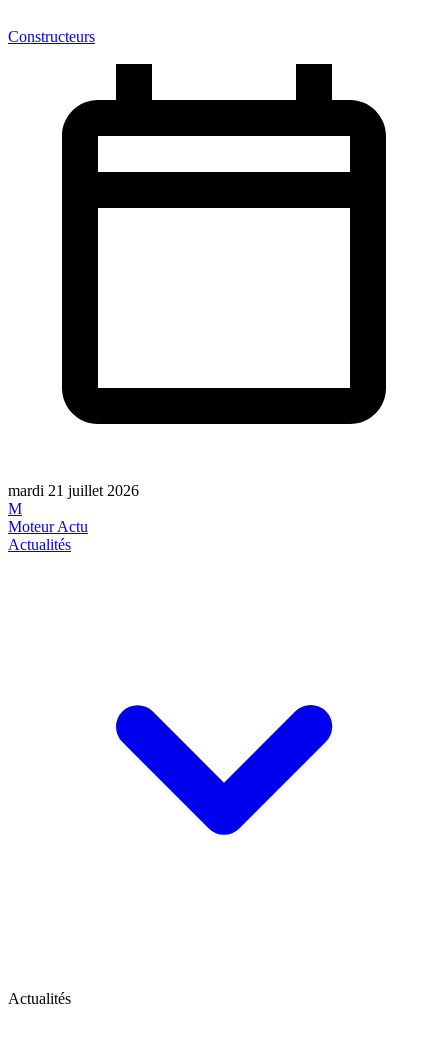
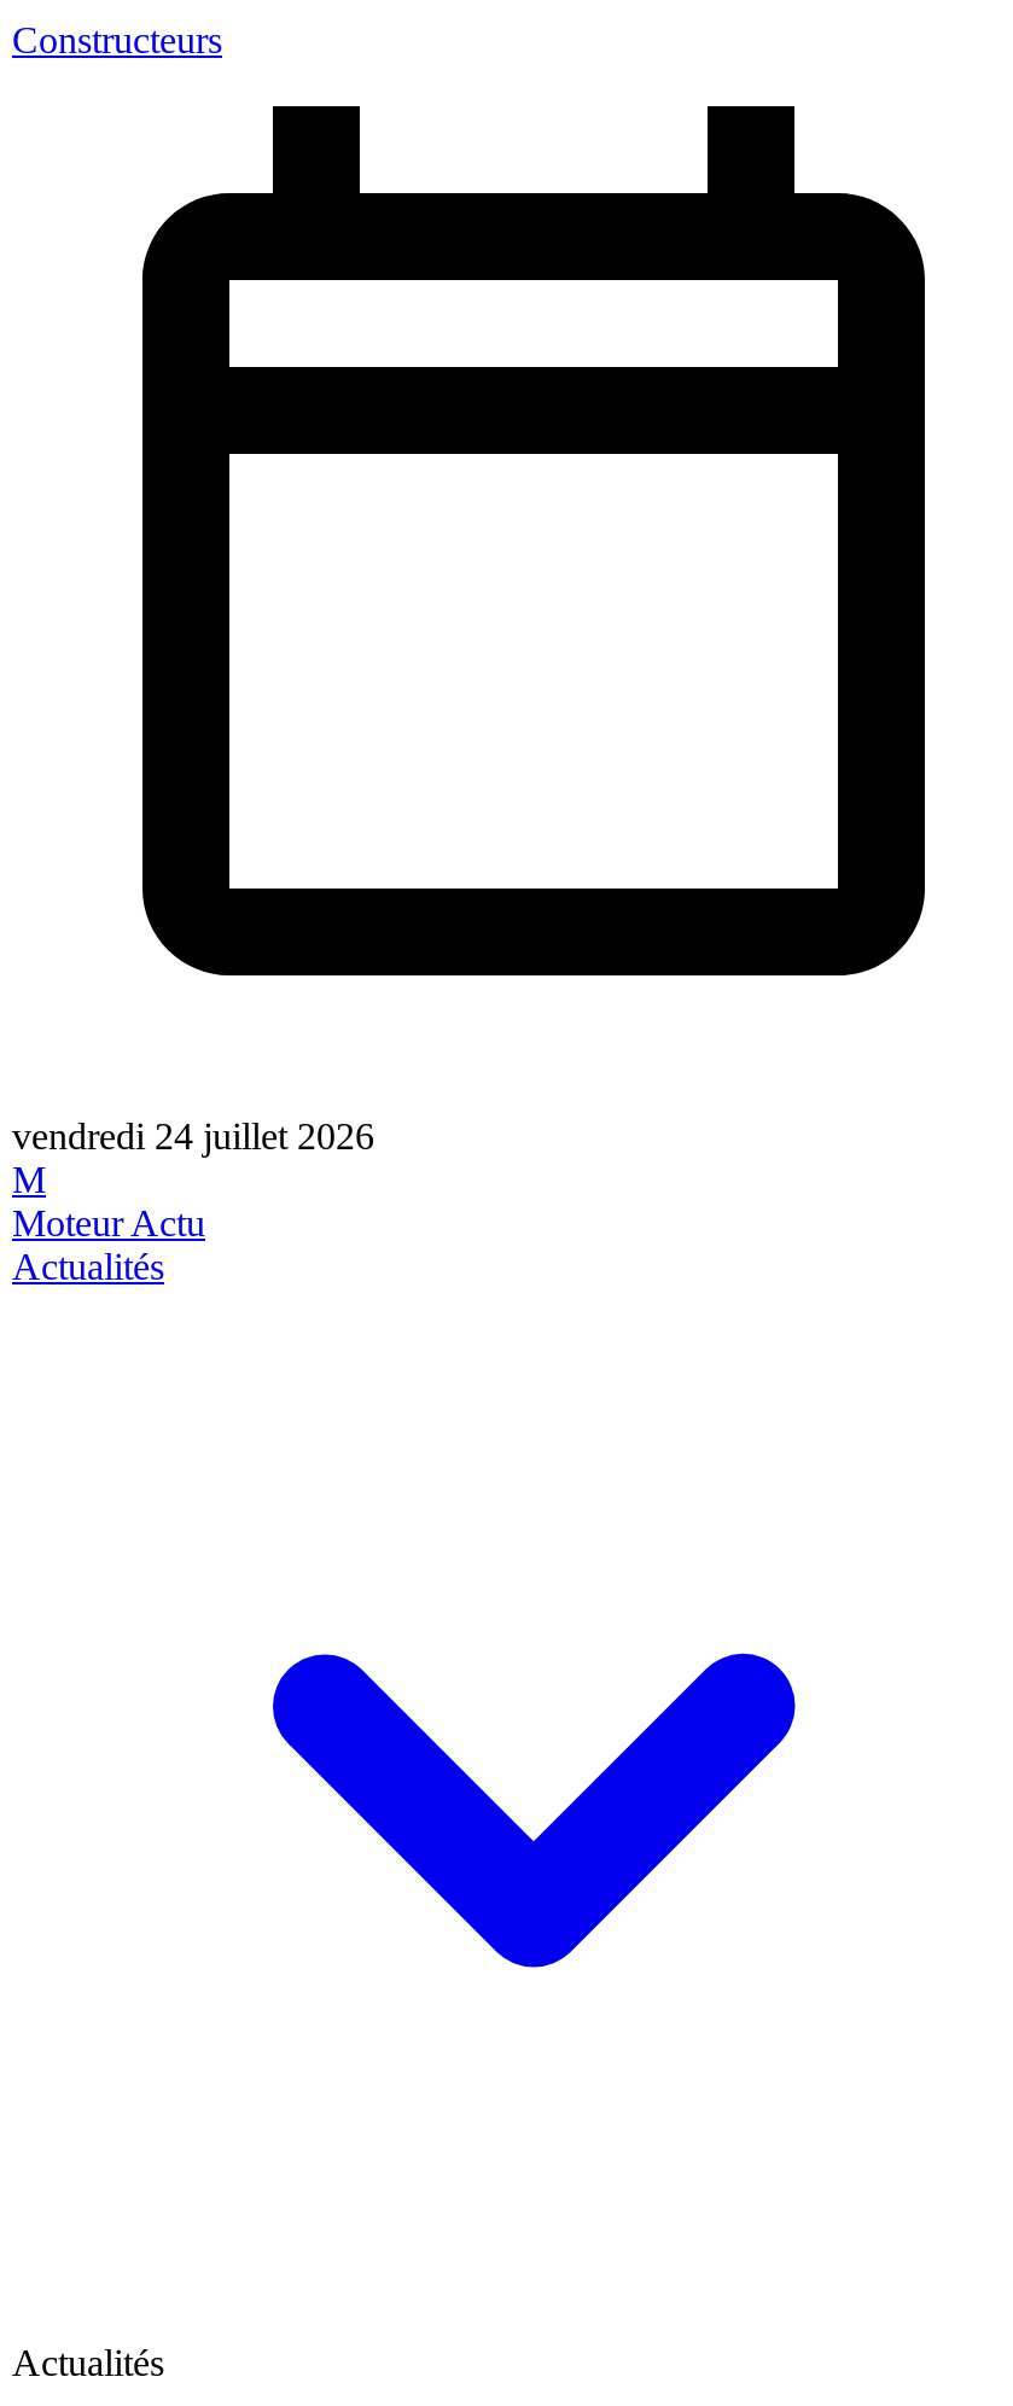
- mardi 21 juillet 2026
+ vendredi 24 juillet 2026
